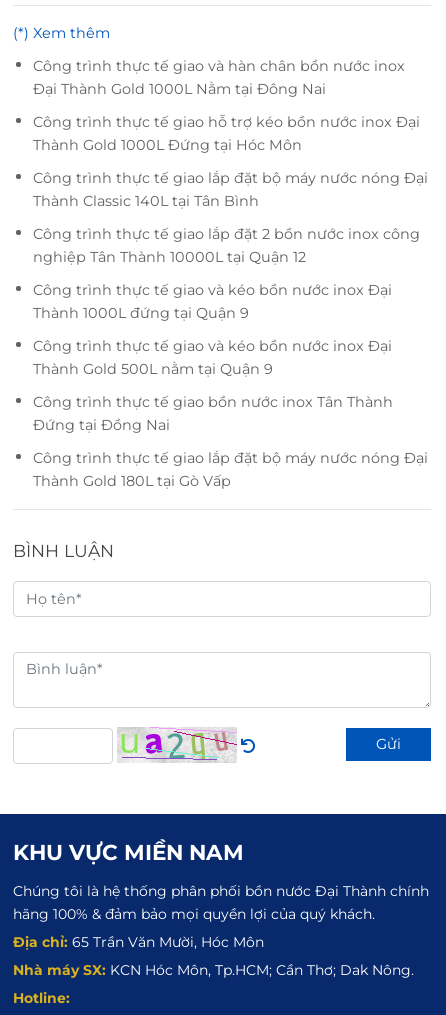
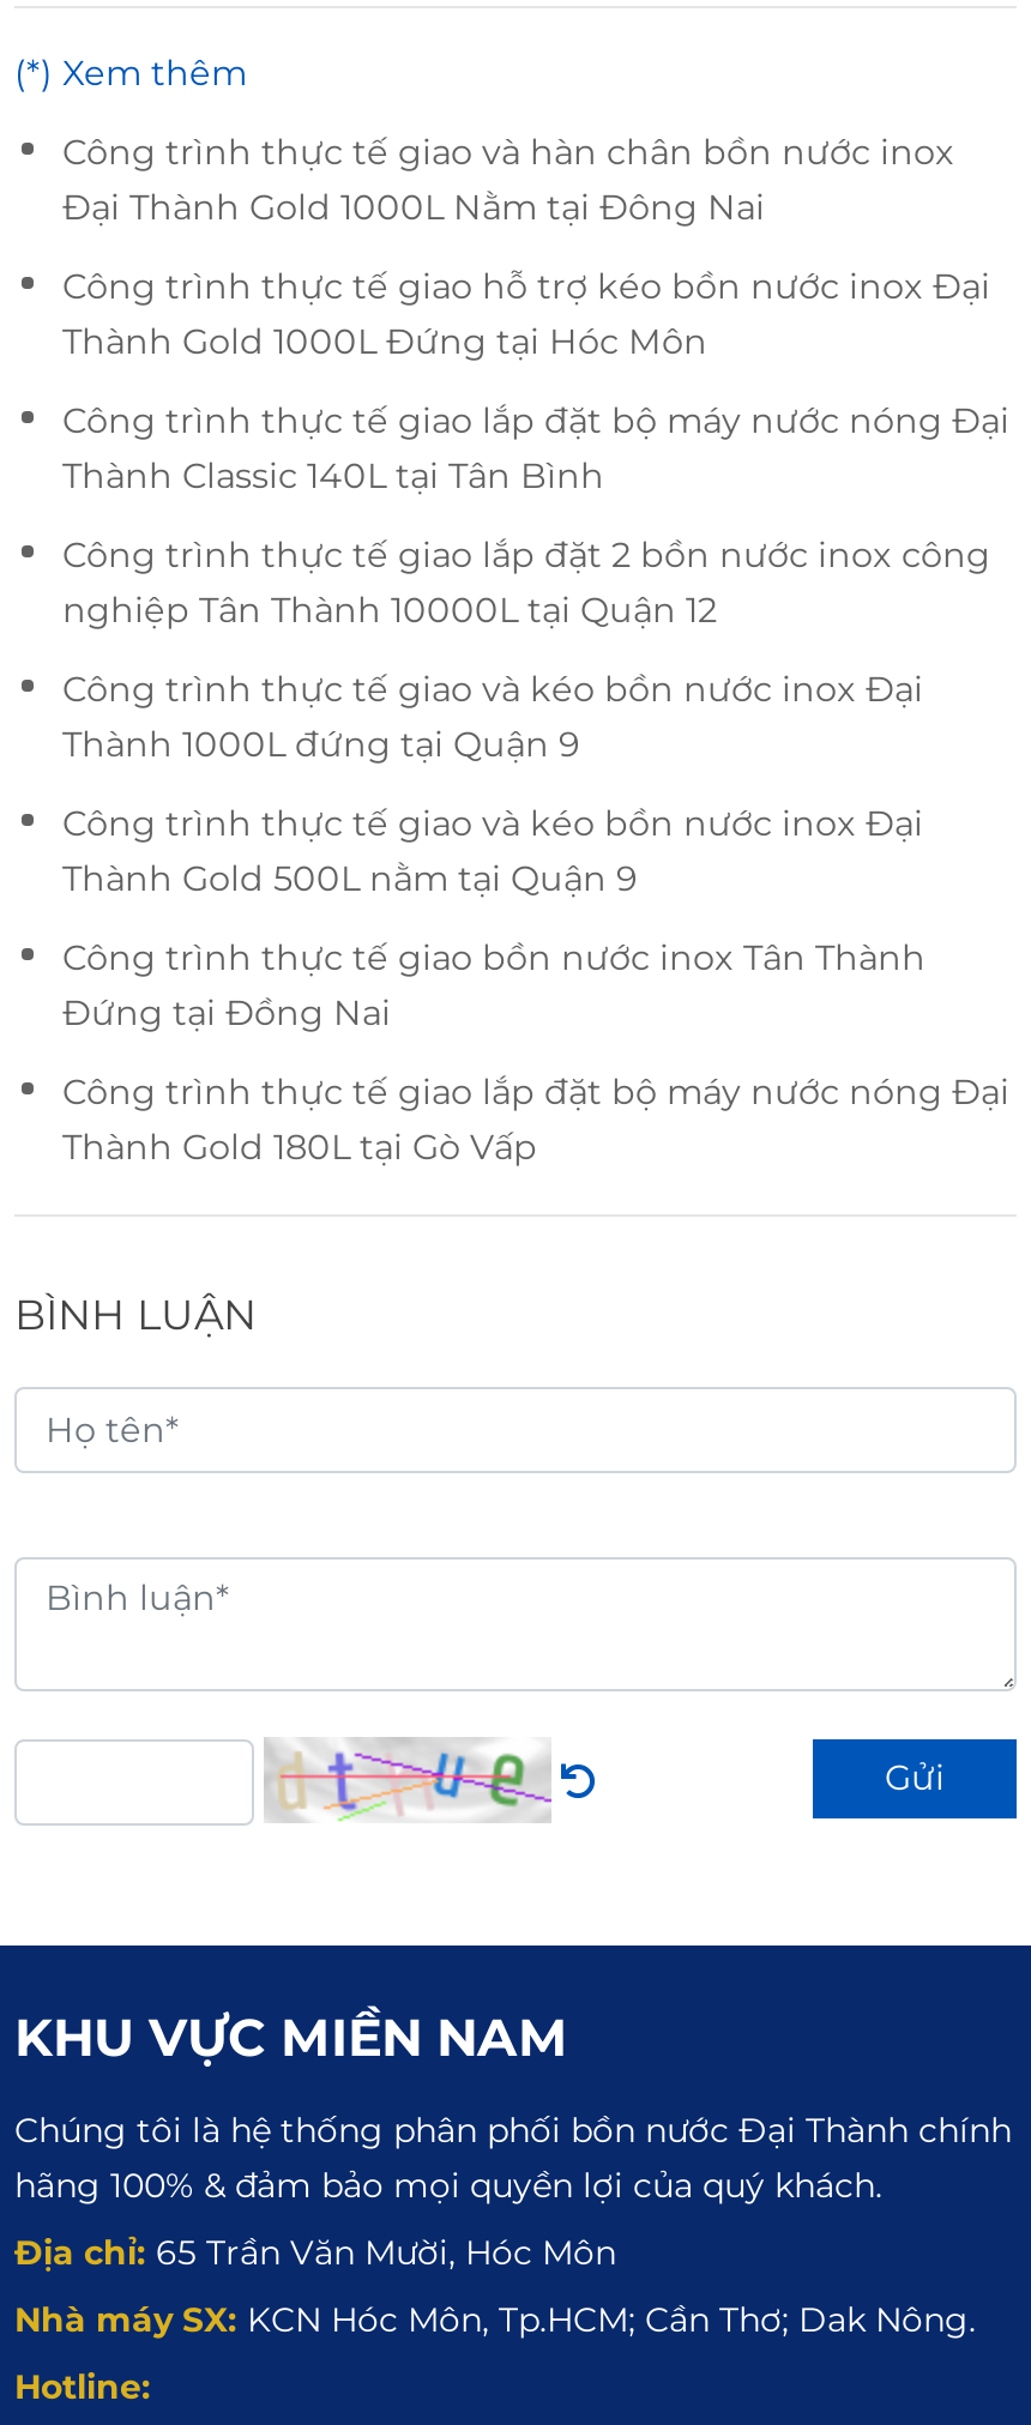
- [image]
+ [image]
